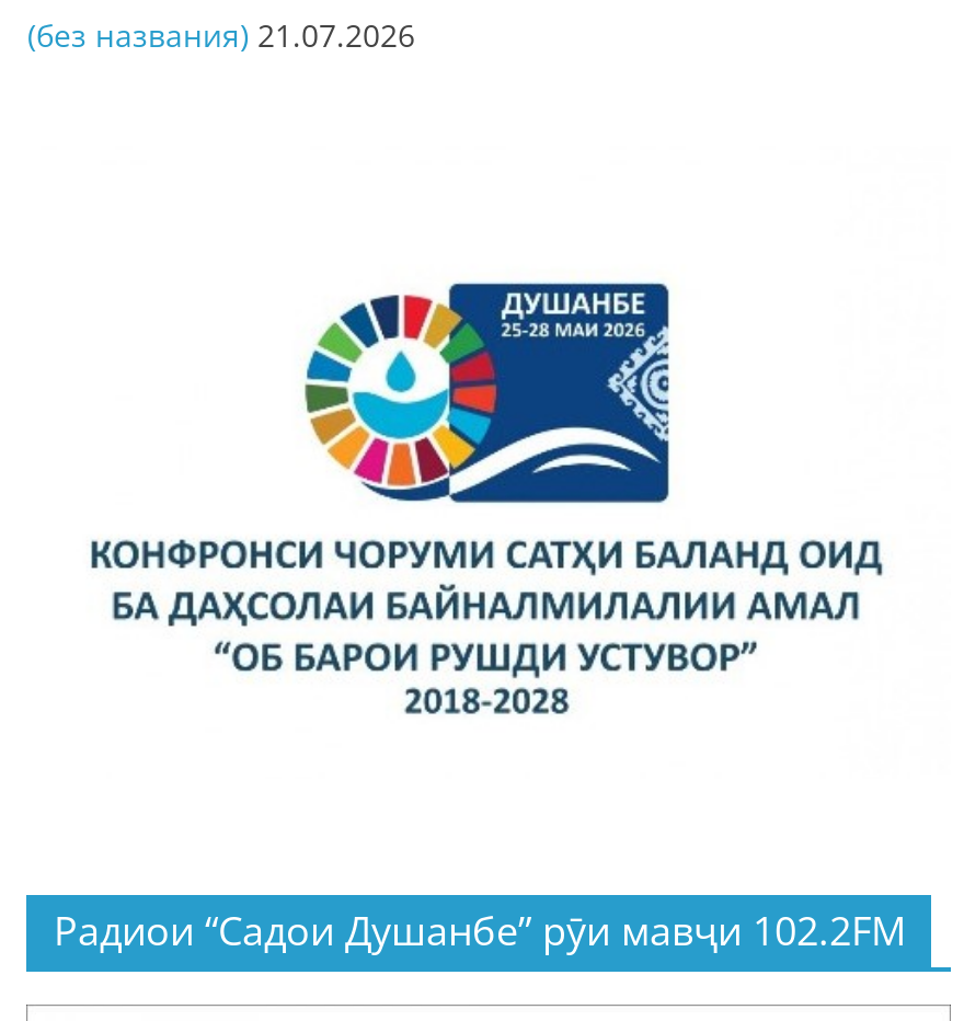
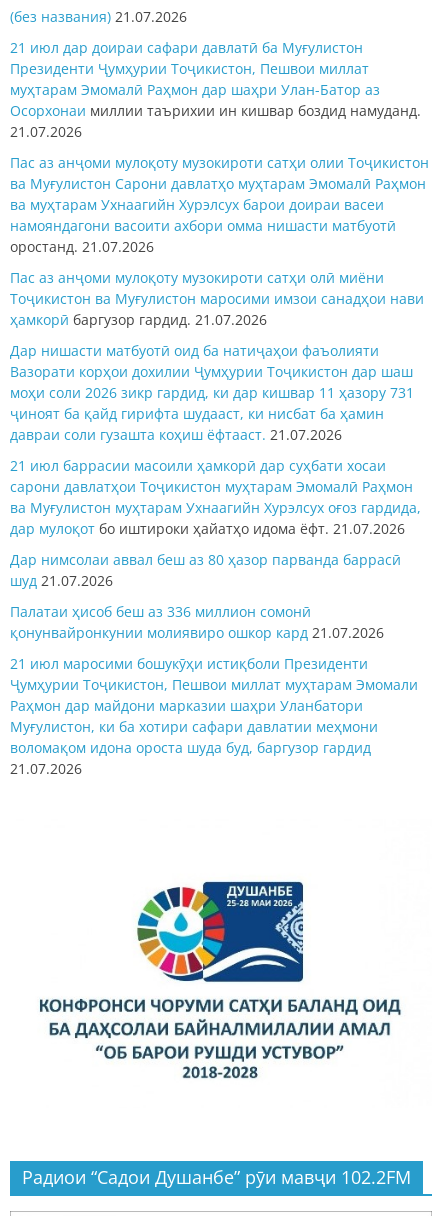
+ 21 июл дар доираи сафари давлатӣ ба Муғулистон
+ Президенти Ҷумҳурии Тоҷикистон, Пешвои миллат
+ муҳтарам Эмомалӣ Раҳмон дар шаҳри Улан-Батор аз
+ Осорхонаи миллии таърихии ин кишвар боздид намуданд.
+ 21.07.2026
+ Пас аз анҷоми мулоқоту музокироти сатҳи олии Тоҷикистон
+ ва Муғулистон Сарони давлатҳо муҳтарам Эмомалӣ Раҳмон
+ ва муҳтарам Ухнаагийн Хурэлсух барои доираи васеи
+ намояндагони васоити ахбори омма нишасти матбуотӣ
+ оростанд. 21.07.2026
+ Пас аз анҷоми мулоқоту музокироти сатҳи олӣ миёни
+ Тоҷикистон ва Муғулистон маросими имзои санадҳои нави
+ ҳамкорӣ баргузор гардид. 21.07.2026
+ Дар нишасти матбуотӣ оид ба натиҷаҳои фаъолияти
+ Вазорати корҳои дохилии Ҷумҳурии Тоҷикистон дар шаш
+ моҳи соли 2026 зикр гардид, ки дар кишвар 11 ҳазору 731
+ ҷиноят ба қайд гирифта шудааст, ки нисбат ба ҳамин
+ давраи соли гузашта коҳиш ёфтааст. 21.07.2026
+ 21 июл баррасии масоили ҳамкорӣ дар суҳбати хосаи
+ сарони давлатҳои Тоҷикистон муҳтарам Эмомалӣ Раҳмон
+ ва Муғулистон муҳтарам Ухнаагийн Хурэлсух оғоз гардида,
+ дар мулоқот бо иштироки ҳайатҳо идома ёфт. 21.07.2026
+ Дар нимсолаи аввал беш аз 80 ҳазор парванда баррасӣ
+ шуд 21.07.2026
+ Палатаи ҳисоб беш аз 336 миллион сомонӣ
+ қонунвайронкунии молиявиро ошкор кард 21.07.2026
+ 21 июл маросими бошукӯҳи истиқболи Президенти
+ Ҷумҳурии Тоҷикистон, Пешвои миллат муҳтарам Эмомали
+ Раҳмон дар майдони марказии шаҳри Уланбатори
+ Муғулистон, ки ба хотири сафари давлатии меҳмони
+ воломақом идона ороста шуда буд, баргузор гардид
+ 21.07.2026
